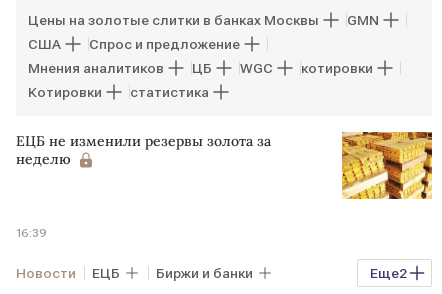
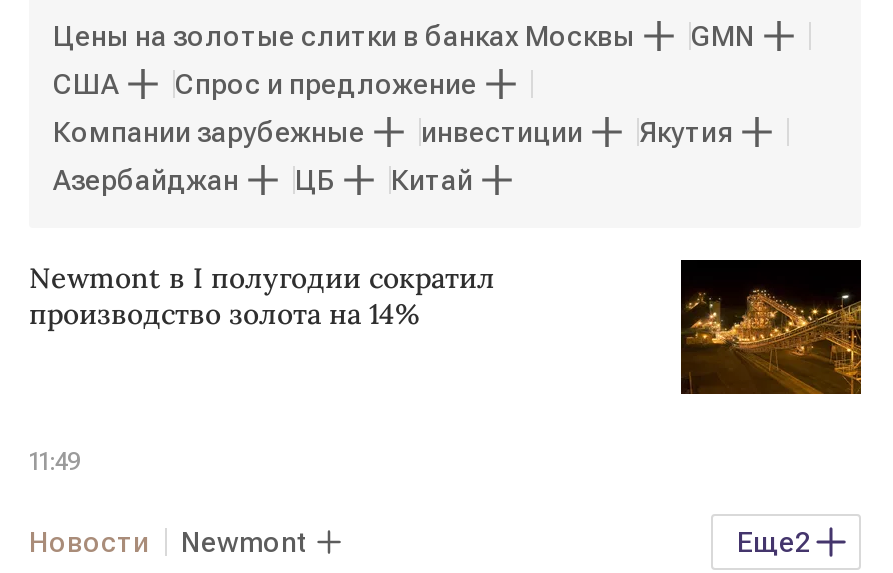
- WGC
- котировки
- Котировки
- статистика
- ЕЦБ не изменили резервы золота за
- неделю
+ Китай
+ Newmont в I полугодии сократил
+ производство золота на 14%

- Мнения аналитиков
+ Компании зарубежные
+ инвестиции
+ Якутия
+ Азербайджан

moved down: ЦБ

- [image]
+ [image]

- 16:39
+ 11:49

- ЕЦБ
- Биржи и банки
+ Newmont
